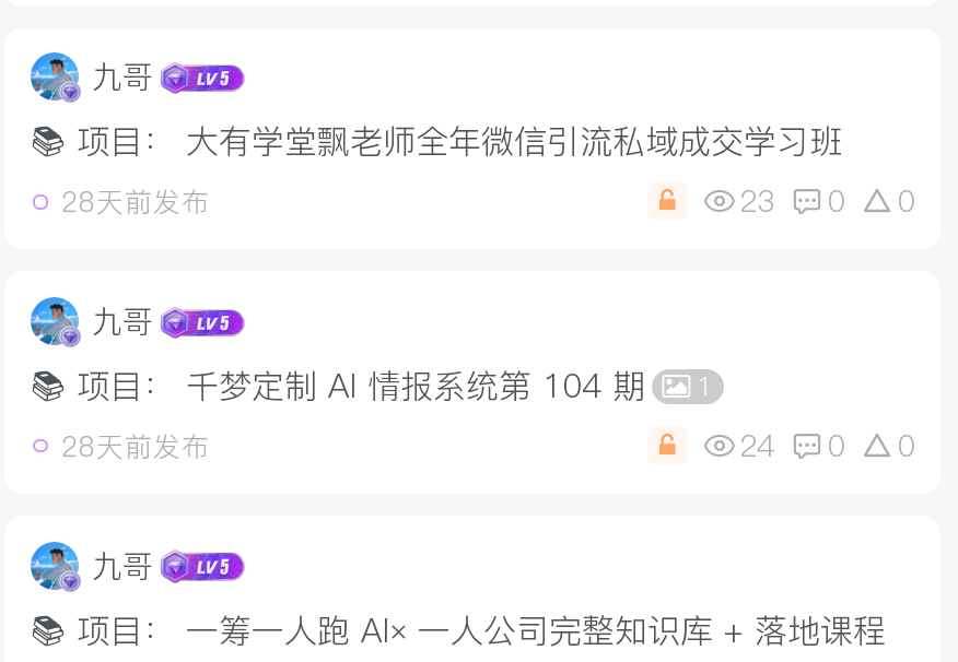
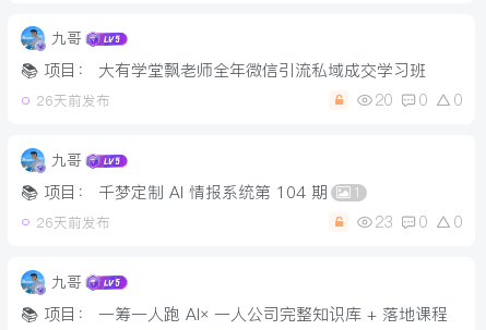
- 28天前发布
+ 26天前发布

- 23 0 0
+ 20 0 0

- 28天前发布
+ 26天前发布

- 24 0 0
+ 23 0 0
